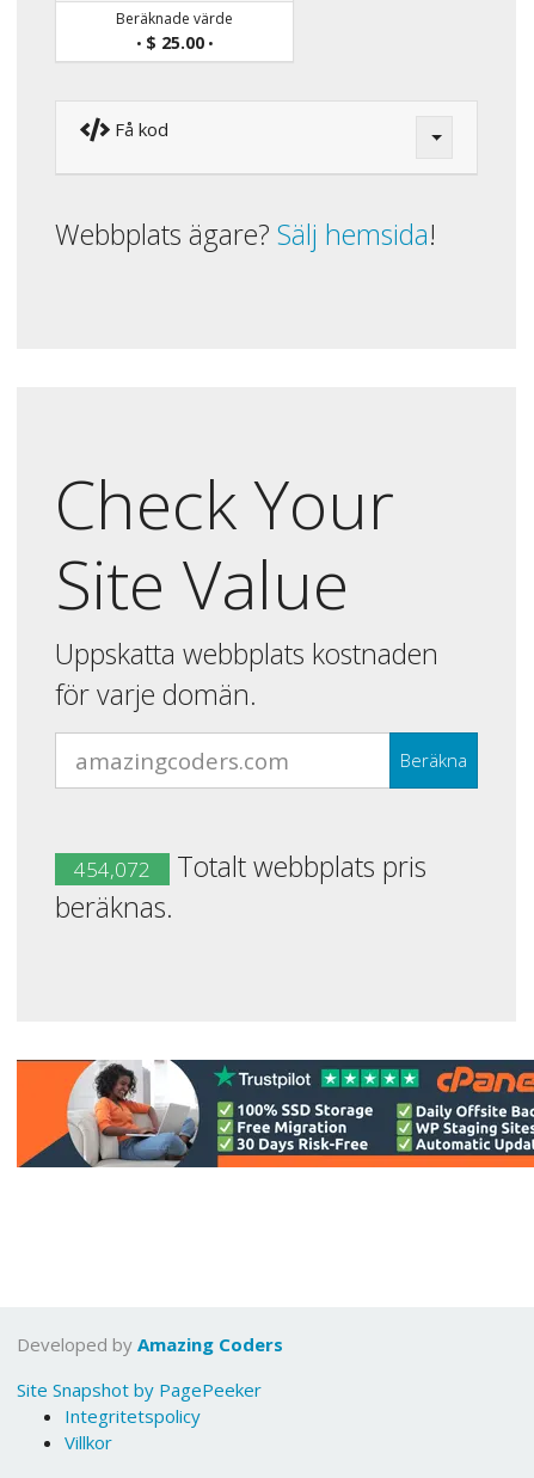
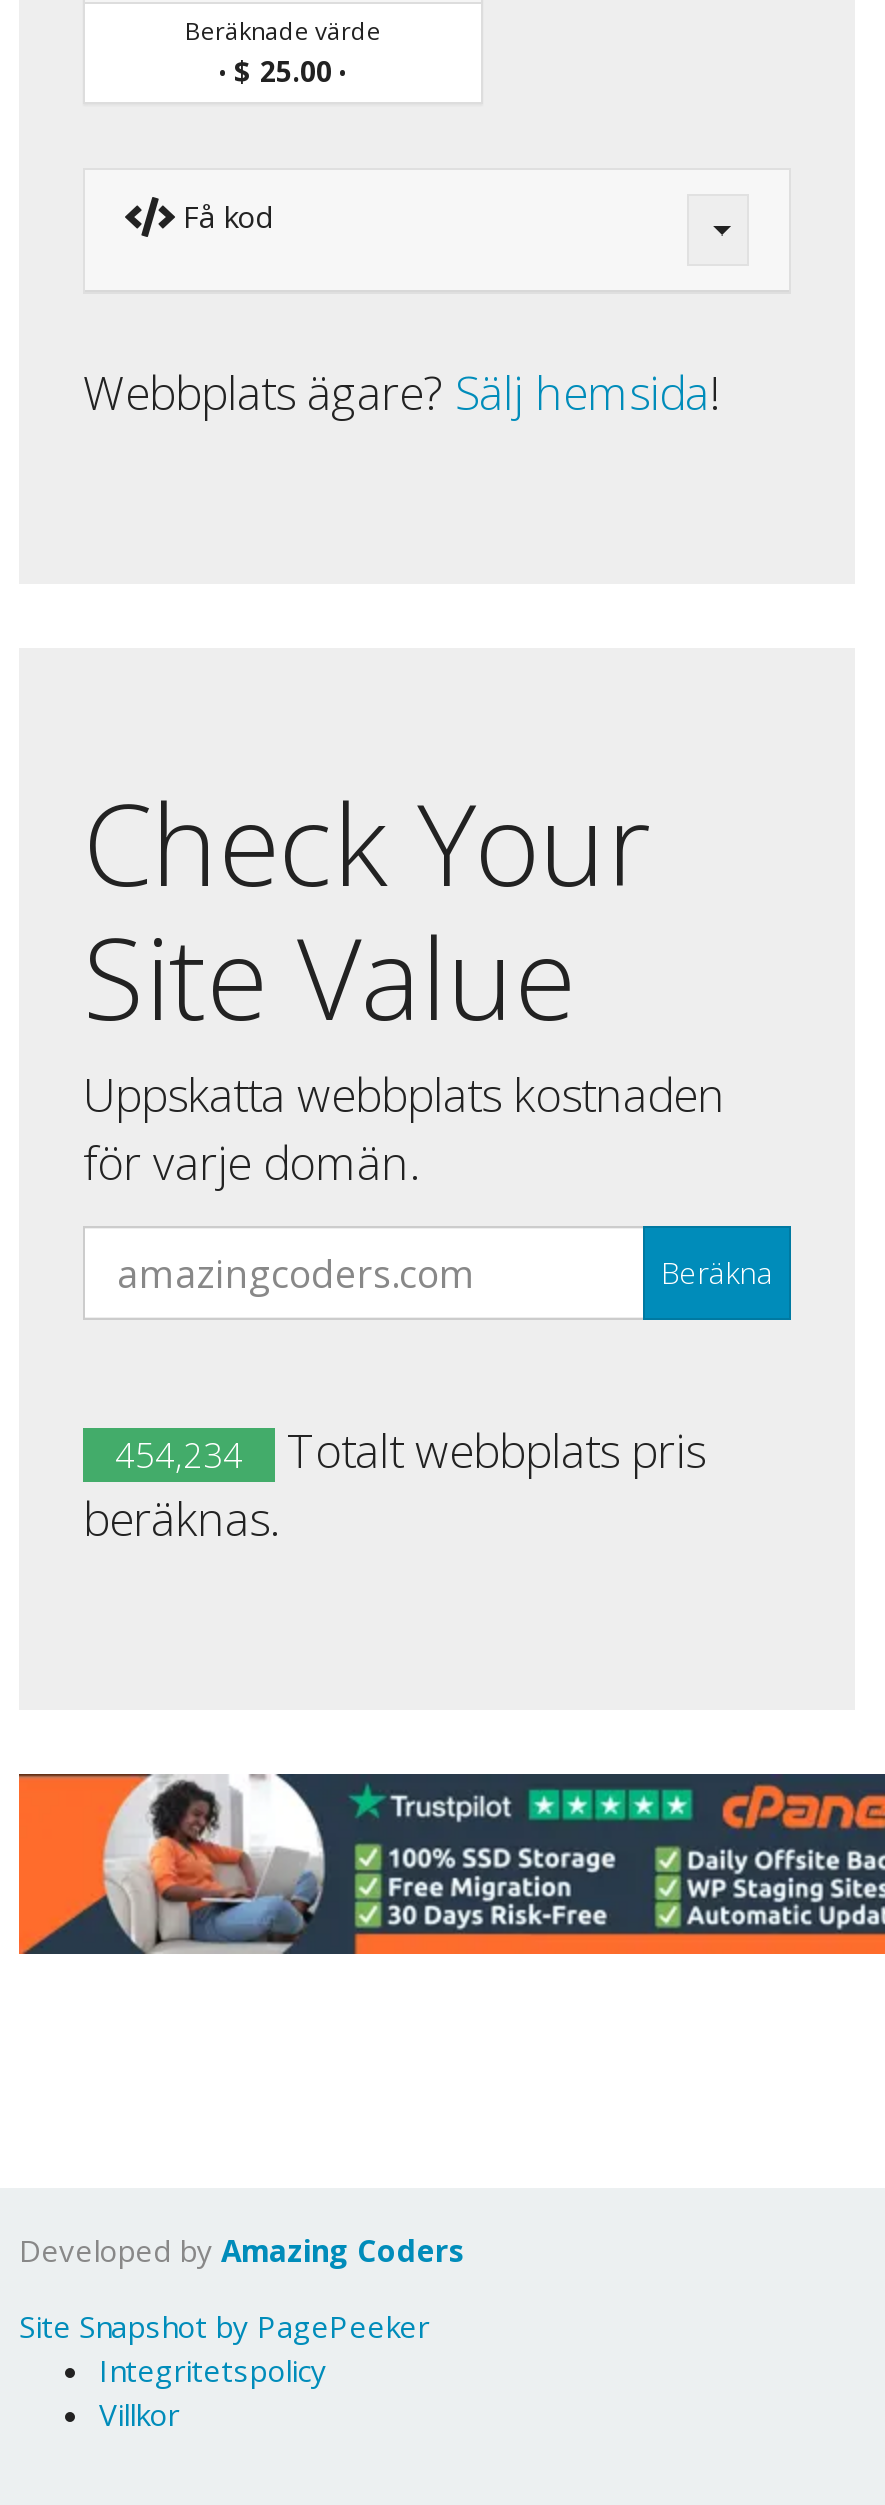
- 454,072 Totalt webbplats pris
+ 454,234 Totalt webbplats pris
